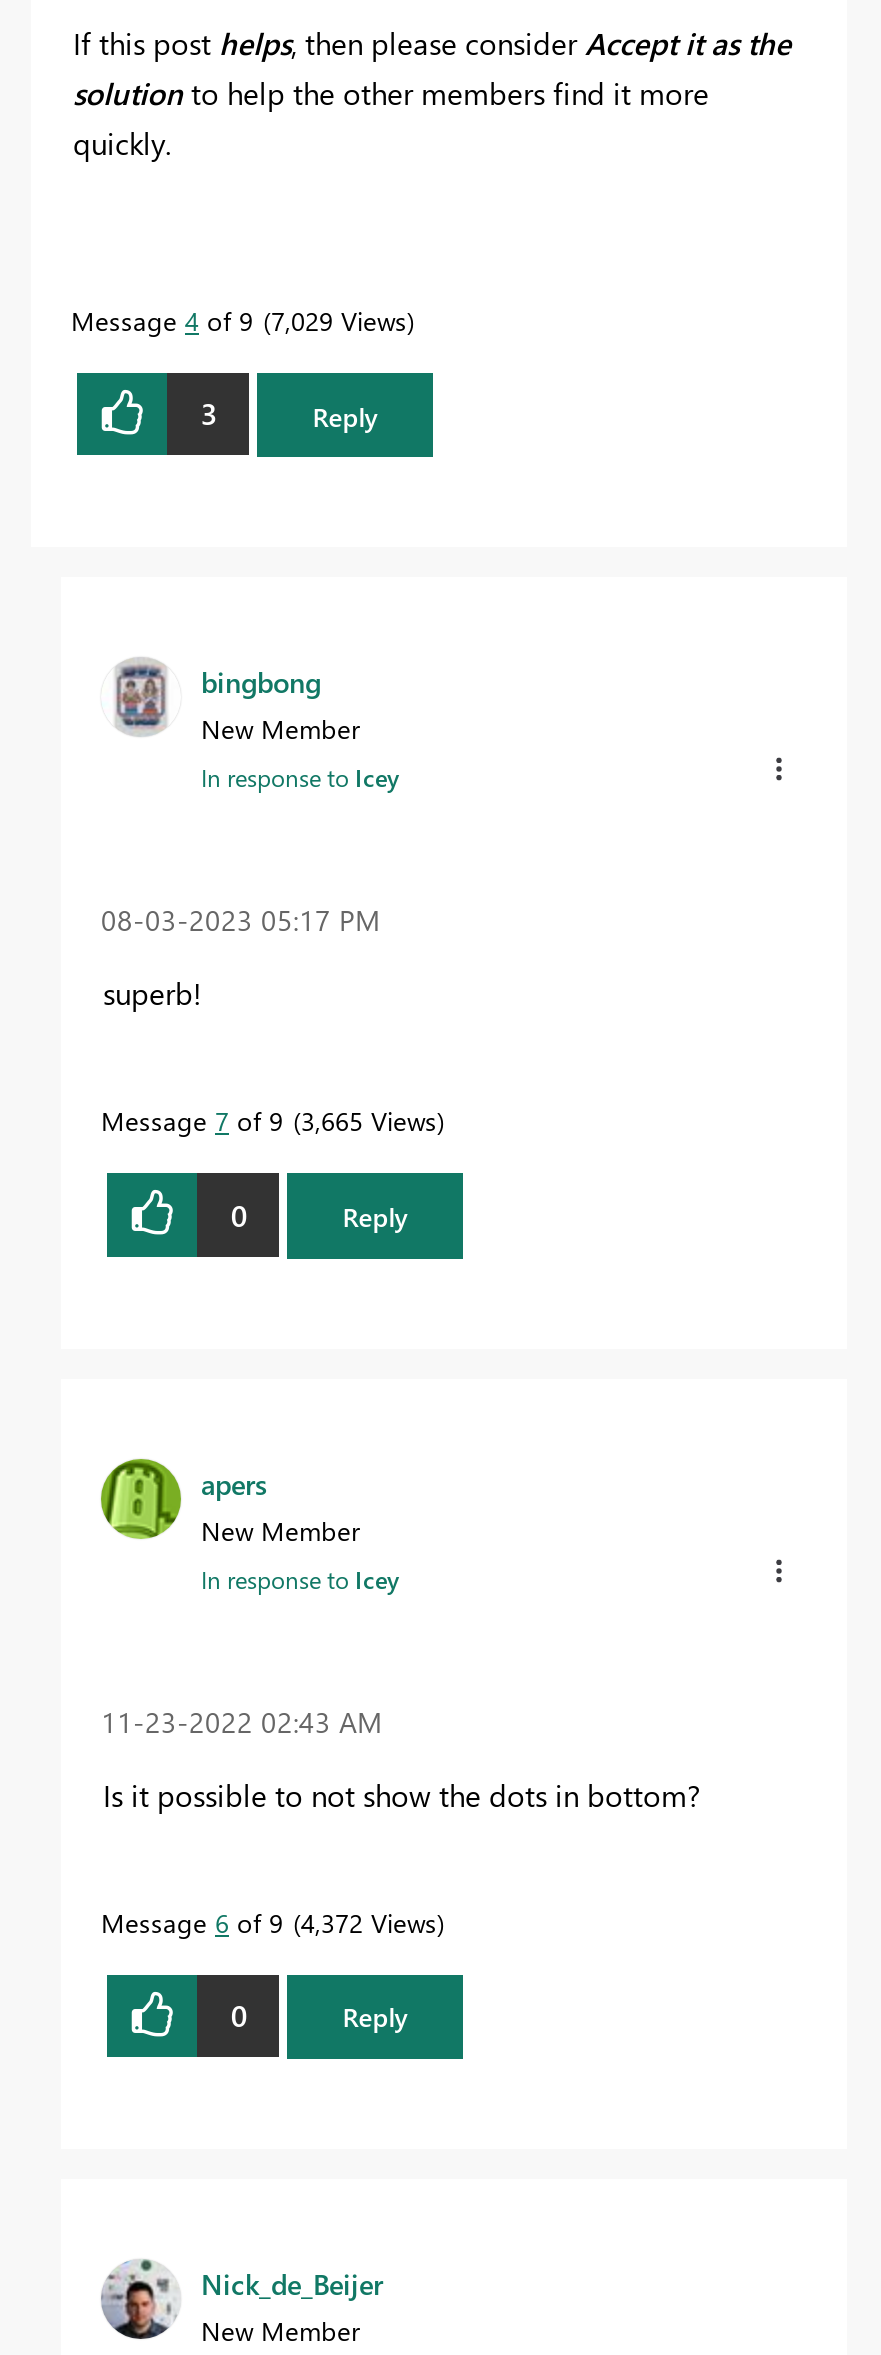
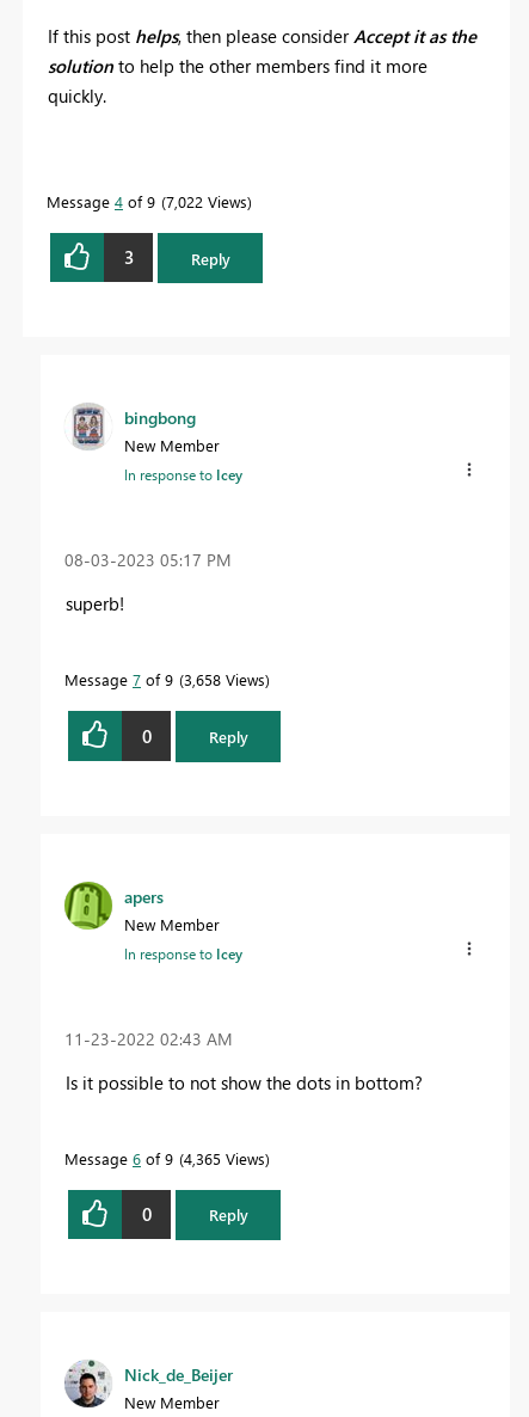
- Message 4 of 9 7,029 Views
+ Message 4 of 9 7,022 Views

- Message 7 of 9 3,665 Views
+ Message 7 of 9 3,658 Views

- Message 6 of 9 4,372 Views
+ Message 6 of 9 4,365 Views
